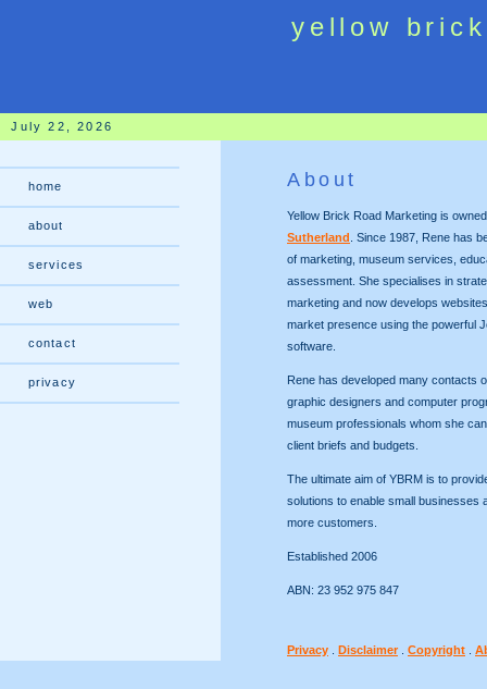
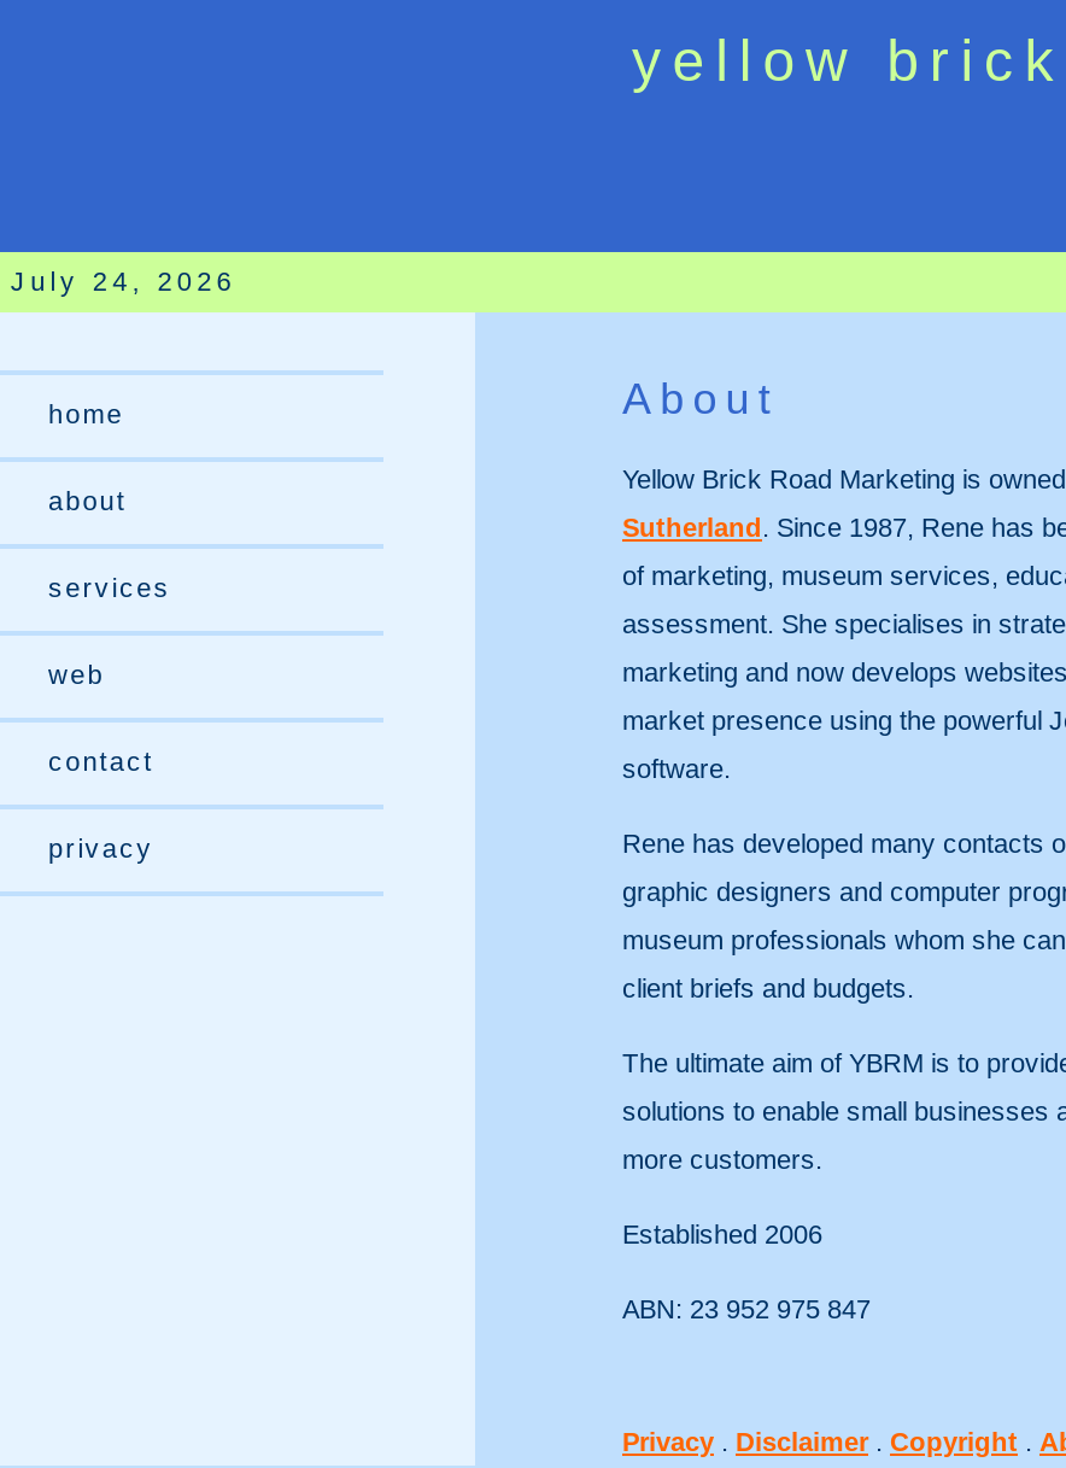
- July 22, 2026
+ July 24, 2026
